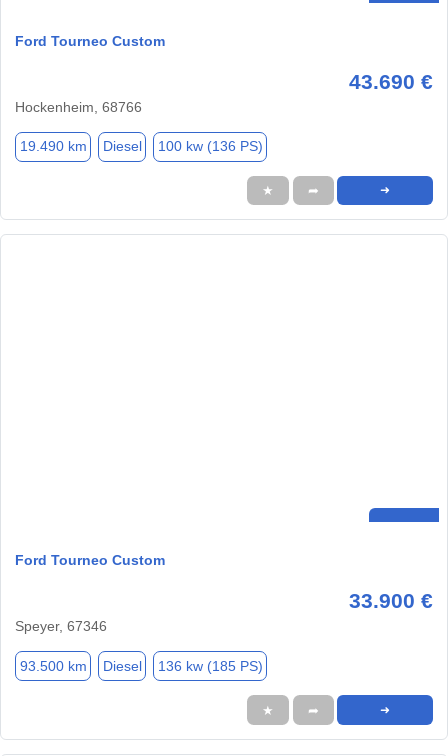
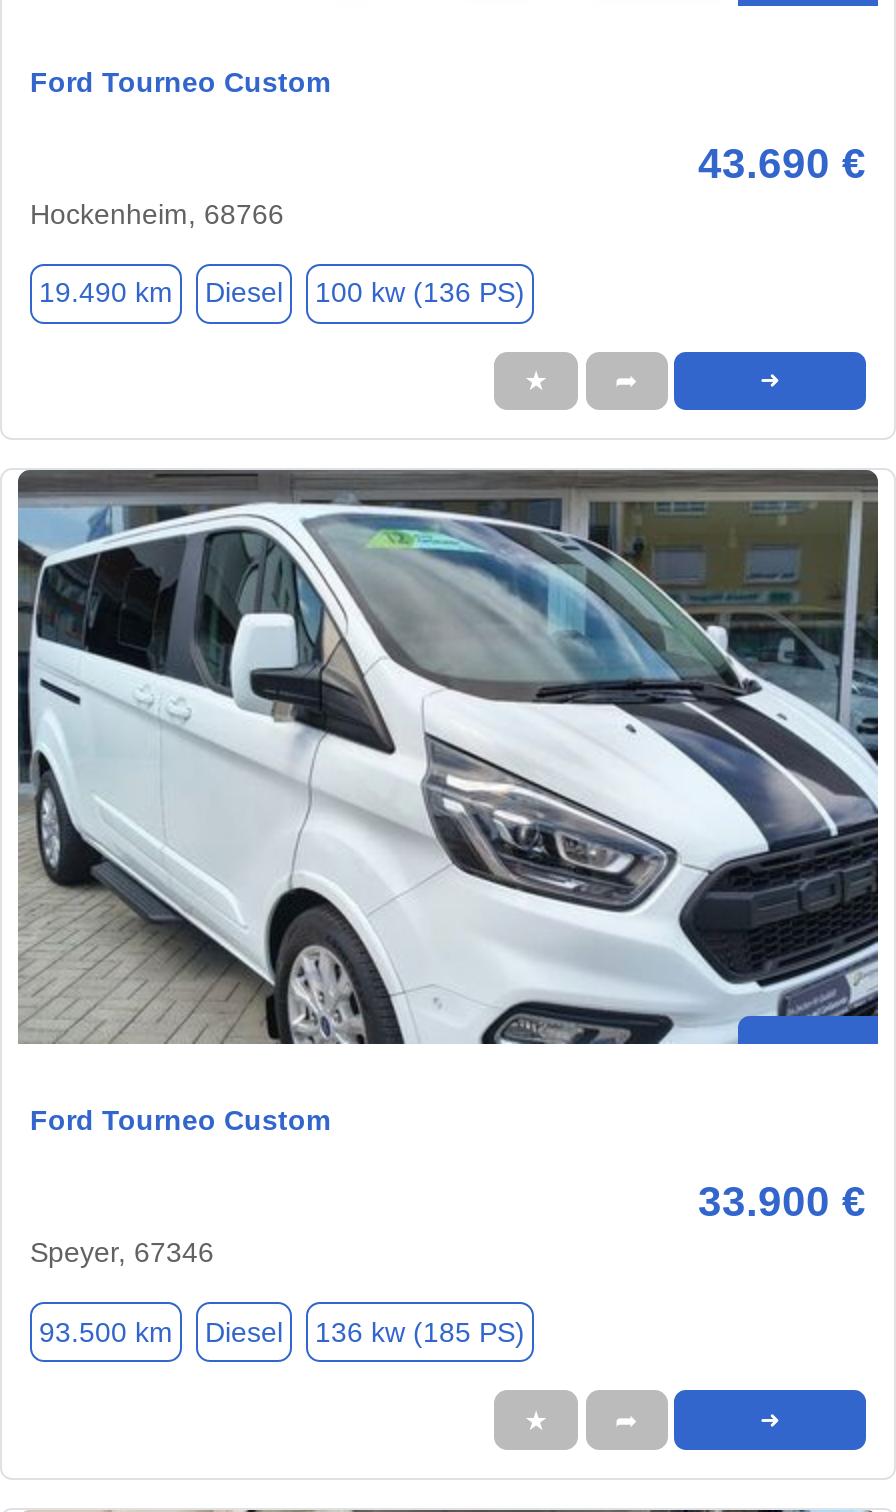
+ [image]
